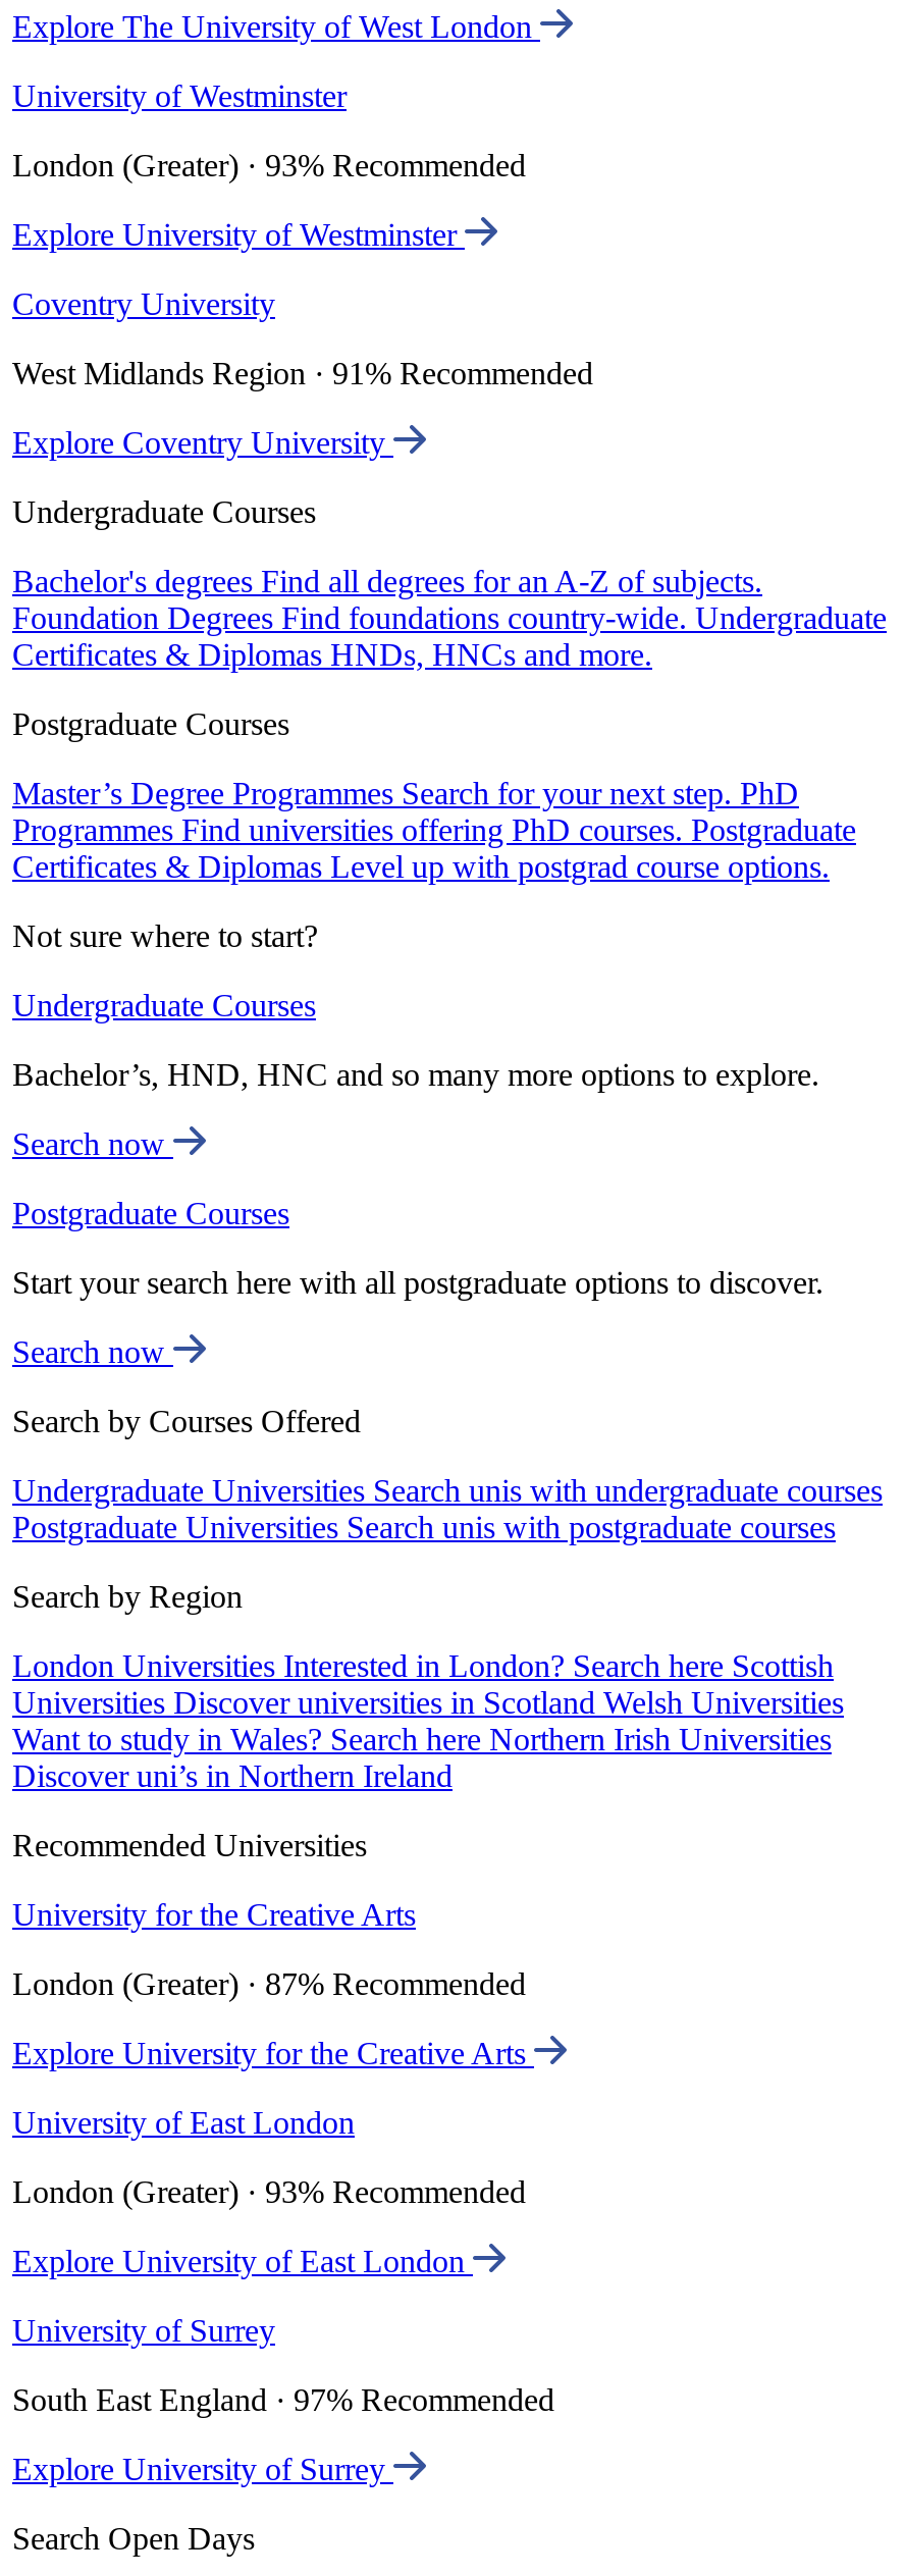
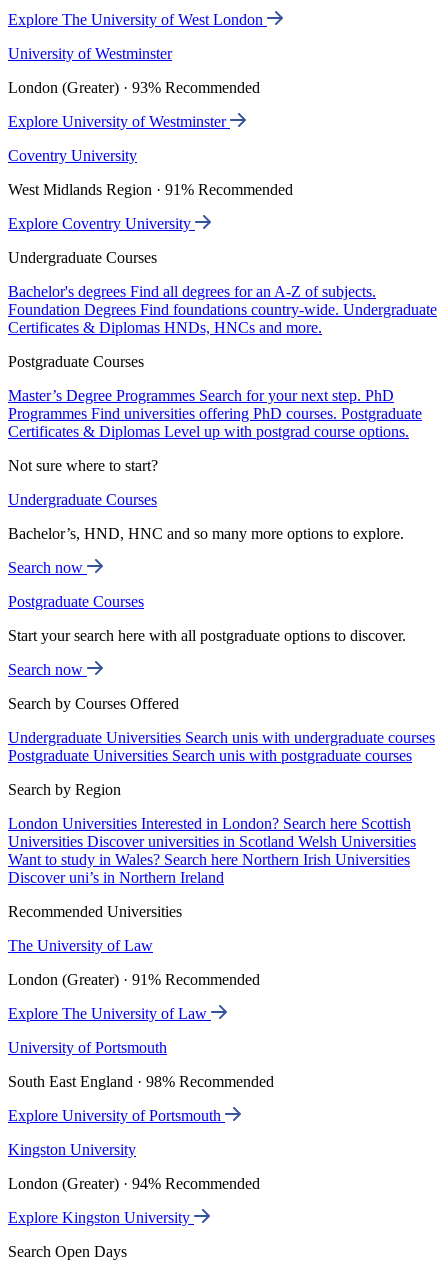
- University for the Creative Arts
+ The University of Law

- London (Greater) · 87% Recommended
+ London (Greater) · 91% Recommended

- Explore University for the Creative Arts
+ Explore The University of Law

- University of East London
+ University of Portsmouth

- London (Greater) · 93% Recommended
+ South East England · 98% Recommended

- Explore University of East London
+ Explore University of Portsmouth

- University of Surrey
+ Kingston University

- South East England · 97% Recommended
+ London (Greater) · 94% Recommended

- Explore University of Surrey
+ Explore Kingston University
